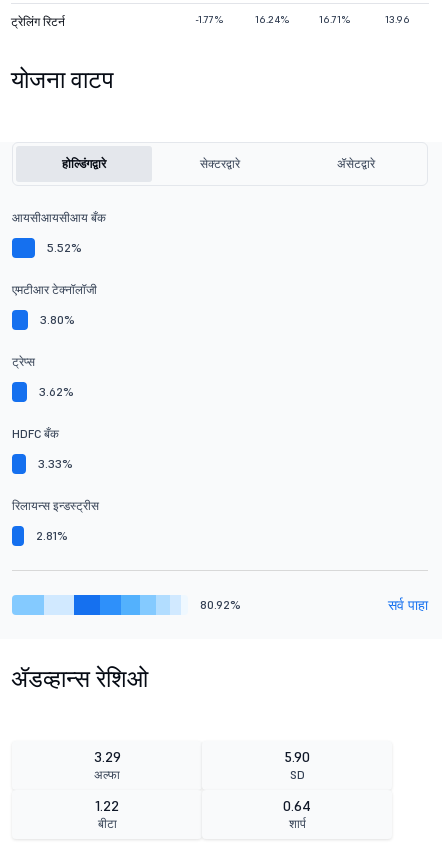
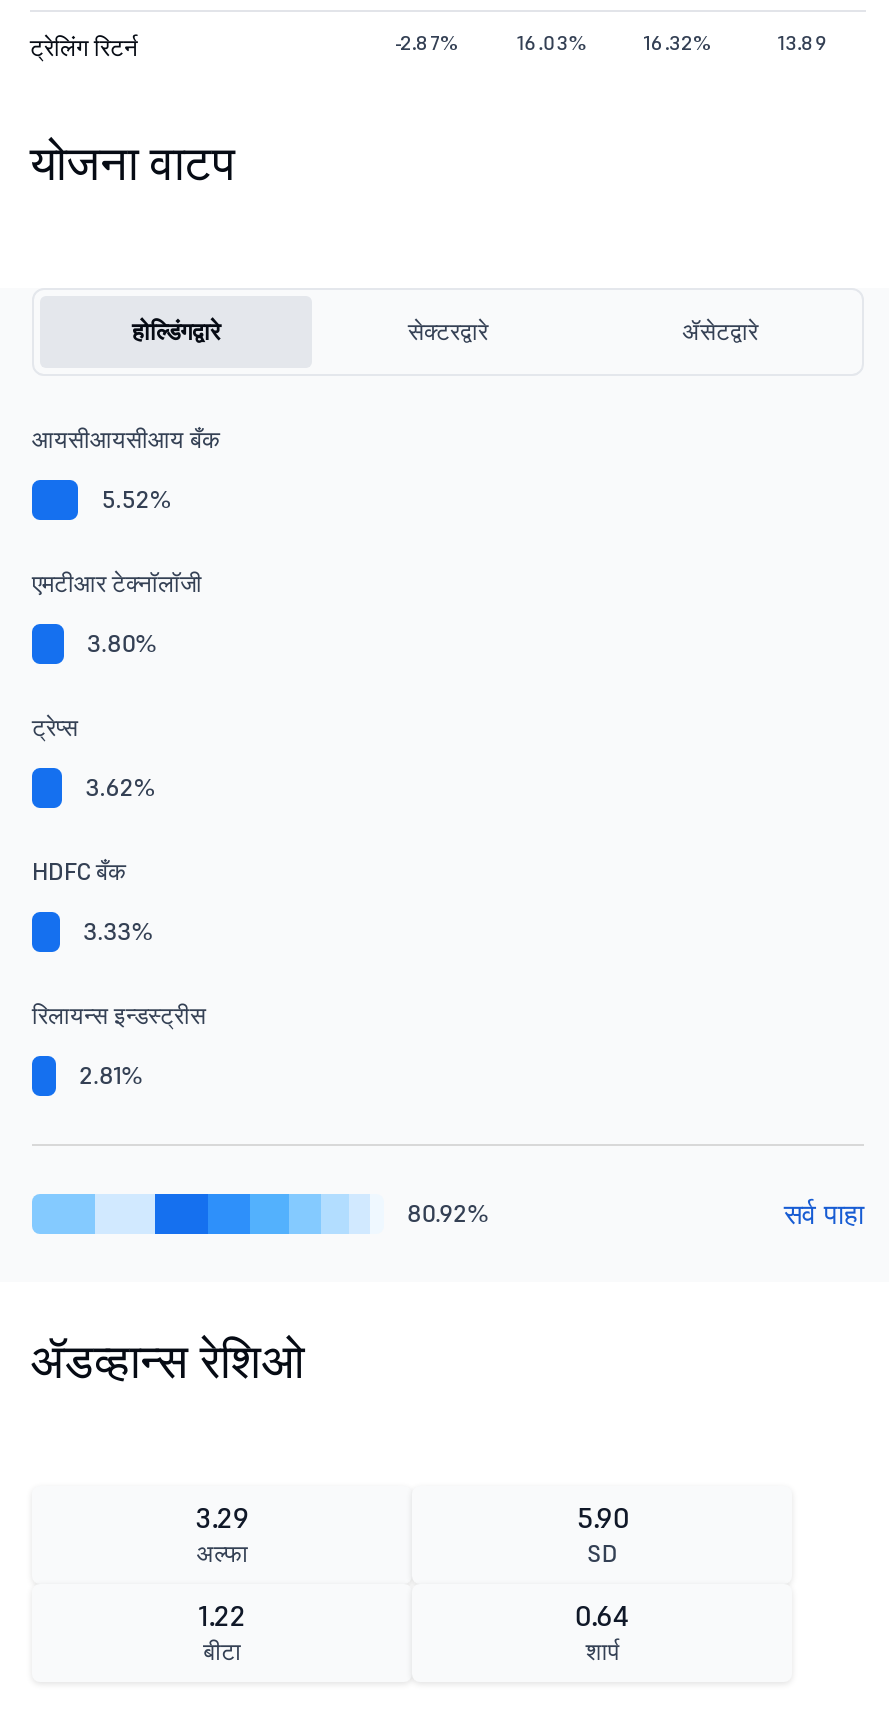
- -1.77%
+ -2.87%

- 16.24%
+ 16.03%

- 16.71%
+ 16.32%

- 13.96
+ 13.89
